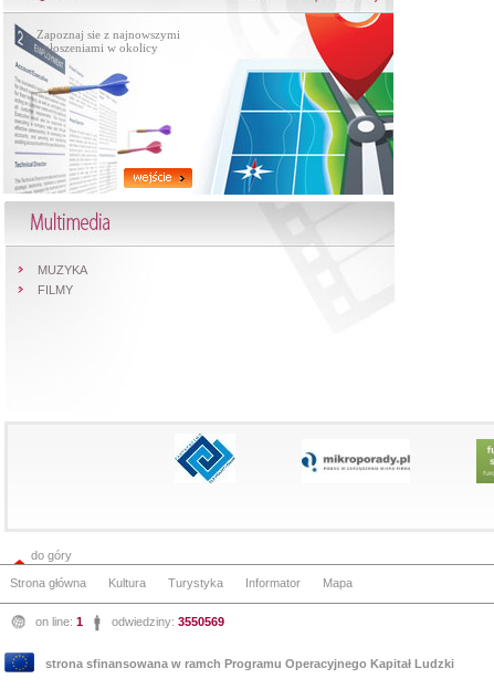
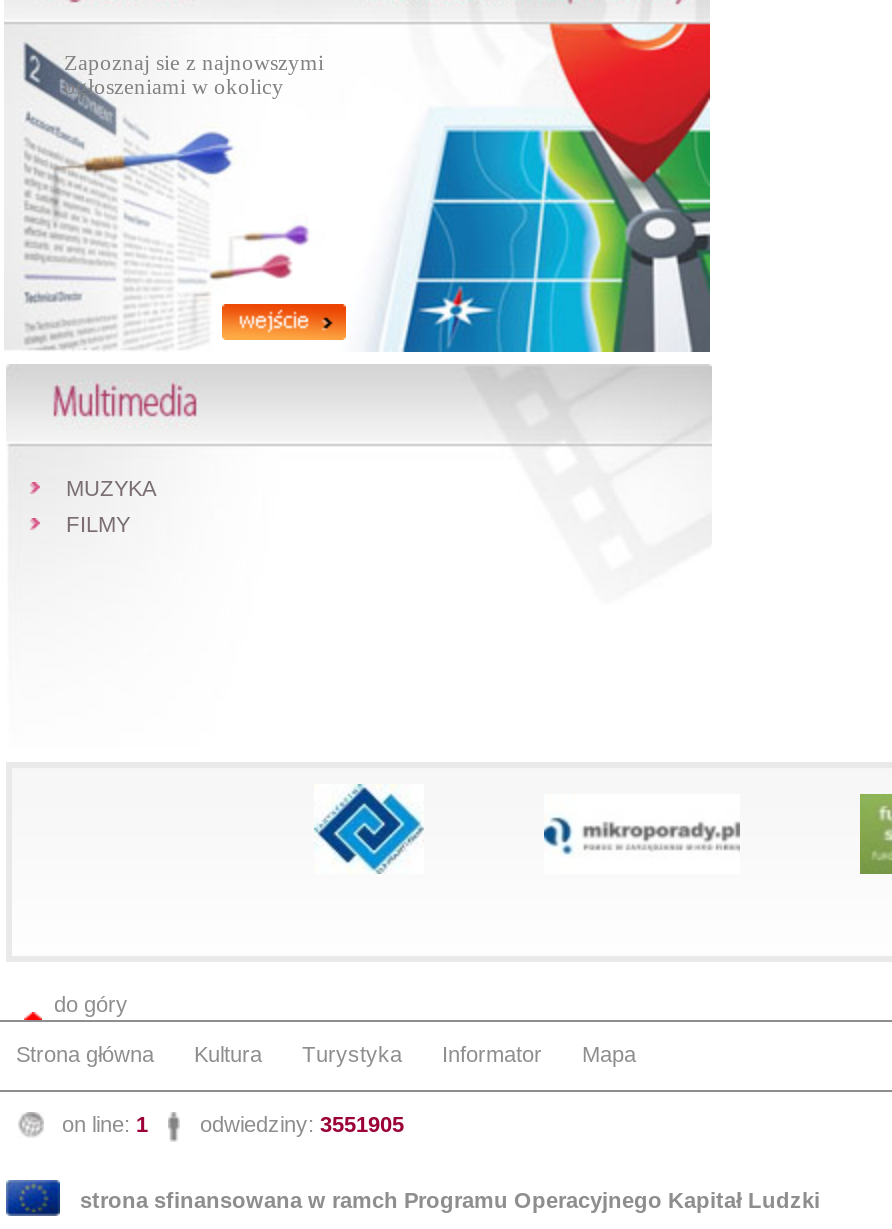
- odwiedziny: 3550569
+ odwiedziny: 3551905
